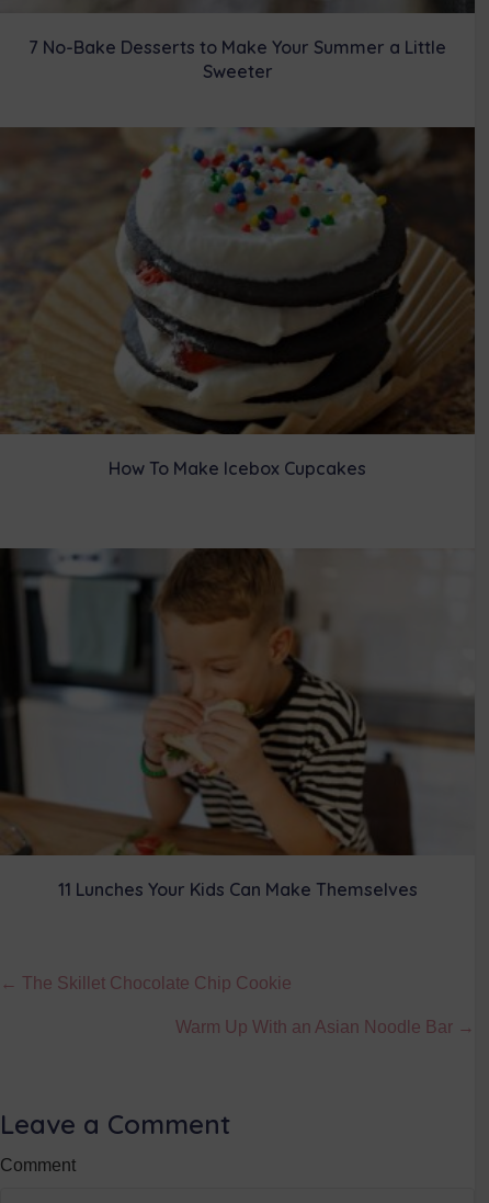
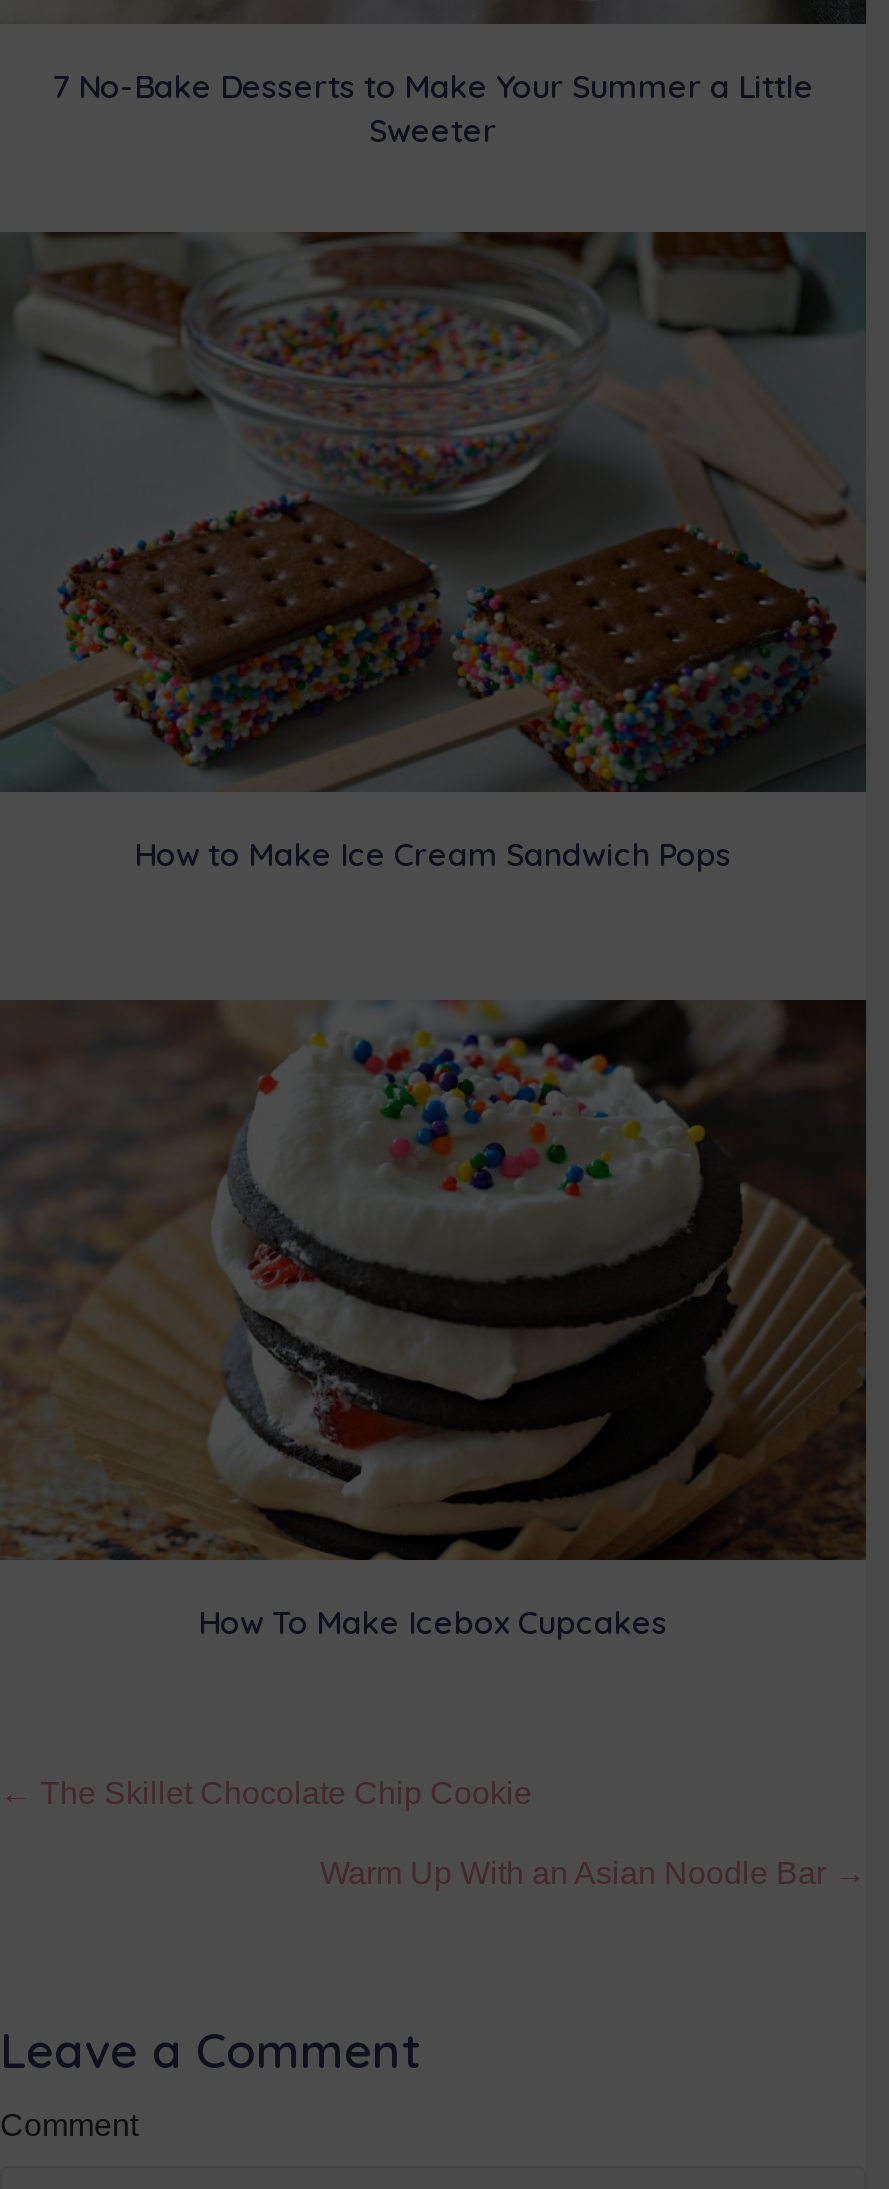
+ [image]
+ How to Make Ice Cream Sandwich Pops

moved down: [image] | How To Make Icebox Cupcakes

- [image]
- 11 Lunches Your Kids Can Make Themselves
